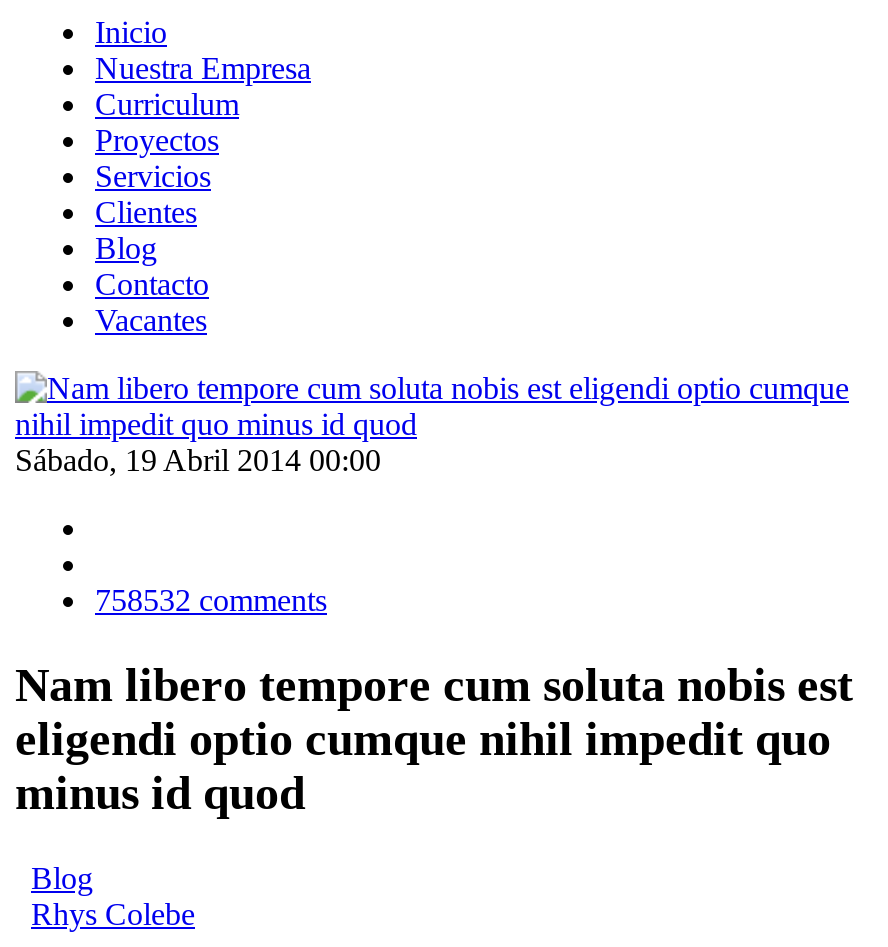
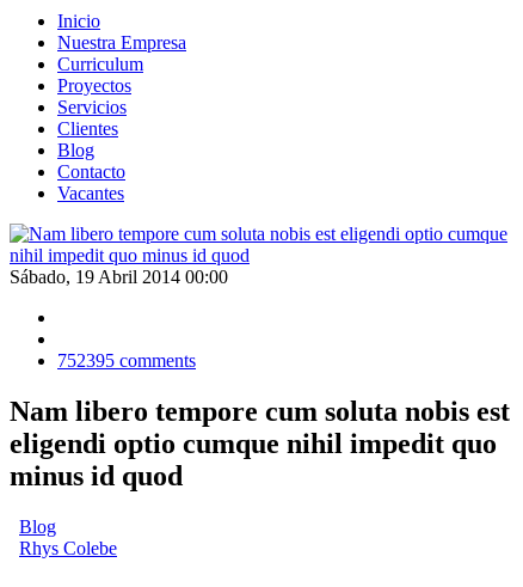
- 758532 comments
+ 752395 comments
